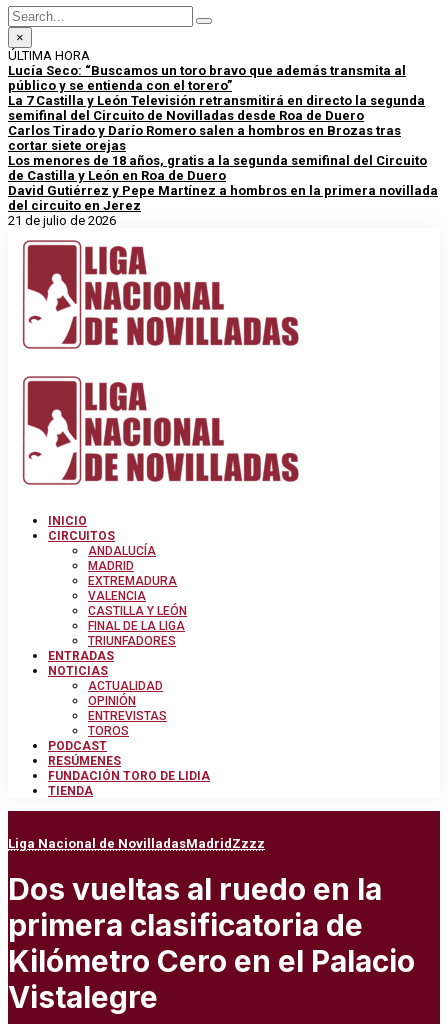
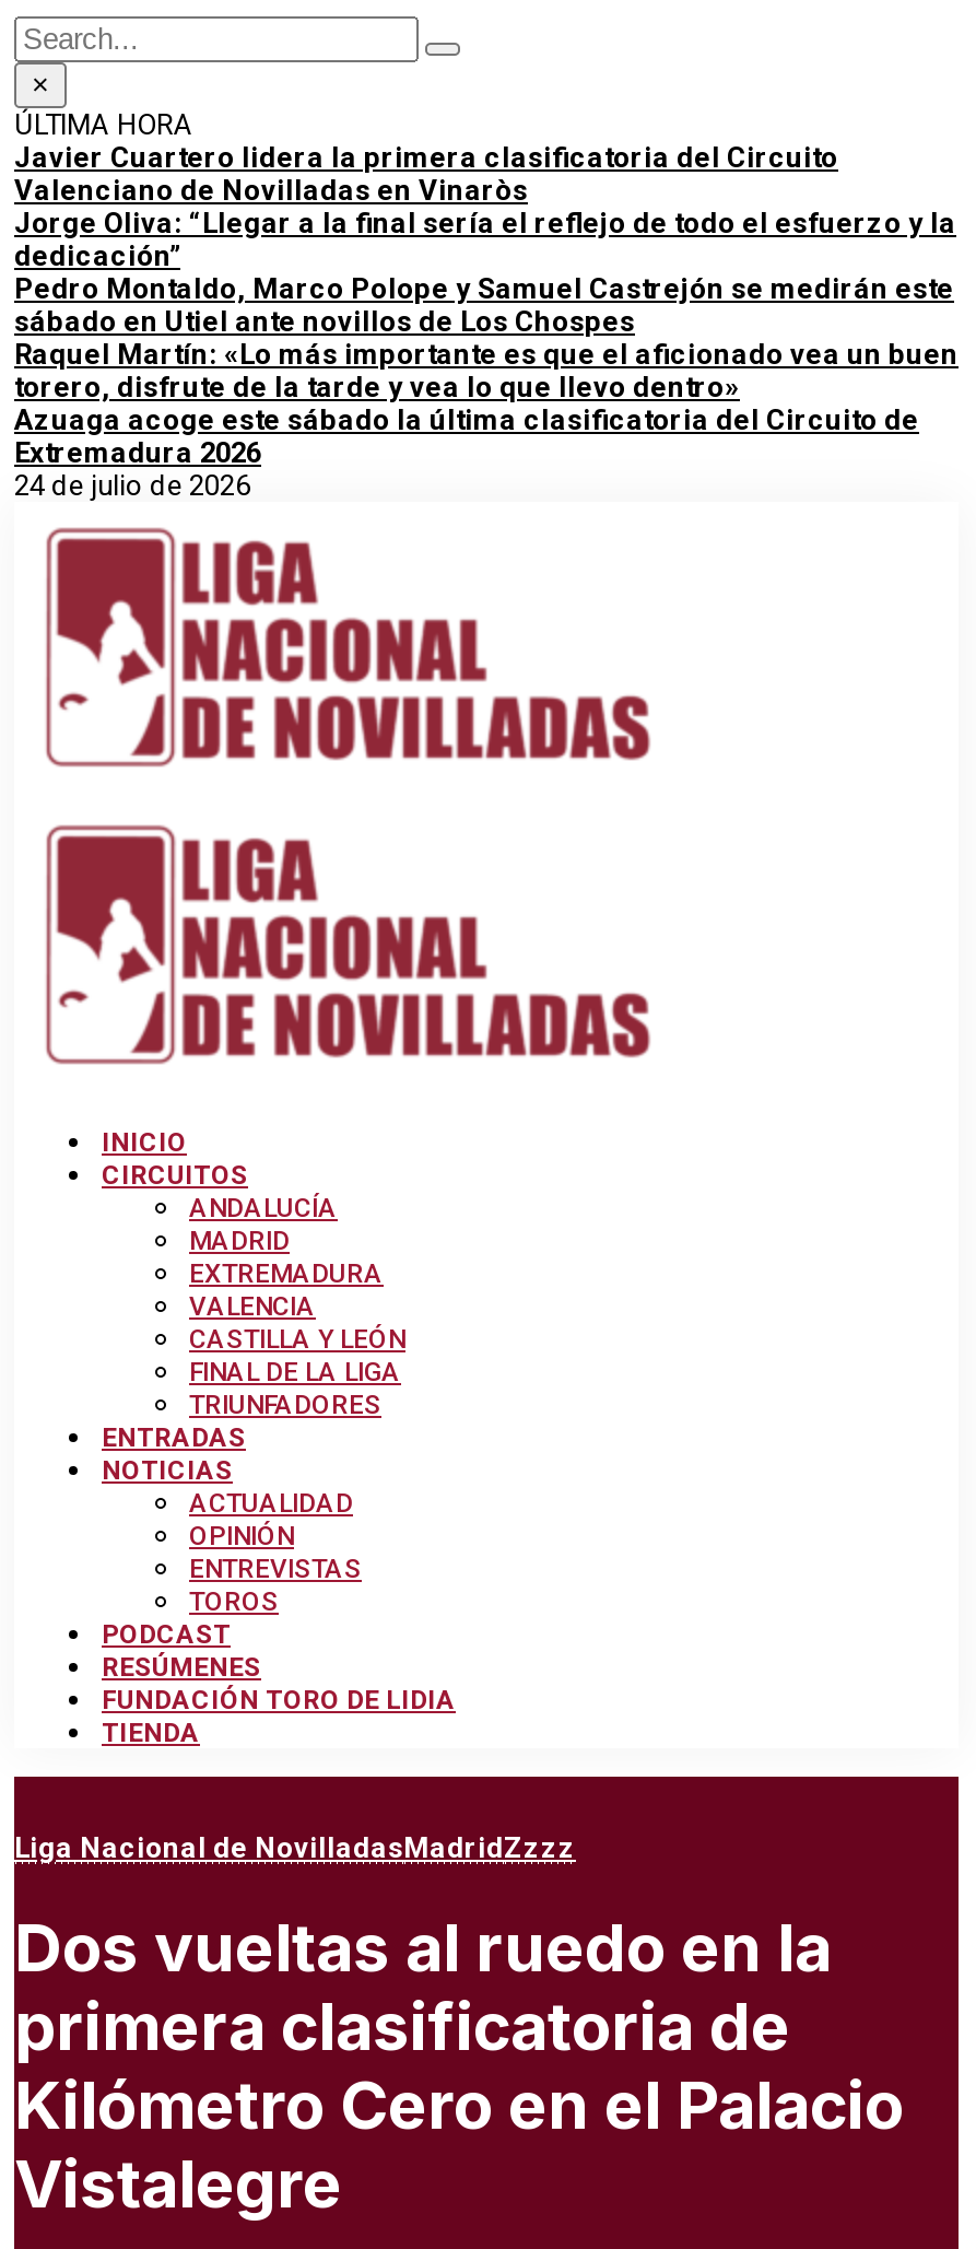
- Lucía Seco: “Buscamos un toro bravo que además transmita al
- público y se entienda con el torero”
- La 7 Castilla y León Televisión retransmitirá en directo la segunda
- semifinal del Circuito de Novilladas desde Roa de Duero
- Carlos Tirado y Darío Romero salen a hombros en Brozas tras
- cortar siete orejas
- Los menores de 18 años, gratis a la segunda semifinal del Circuito
- de Castilla y León en Roa de Duero
- David Gutiérrez y Pepe Martínez a hombros en la primera novillada
- del circuito en Jerez
- 21 de julio de 2026
+ Javier Cuartero lidera la primera clasificatoria del Circuito
+ Valenciano de Novilladas en Vinaròs
+ Jorge Oliva: “Llegar a la final sería el reflejo de todo el esfuerzo y la
+ dedicación”
+ Pedro Montaldo, Marco Polope y Samuel Castrejón se medirán este
+ sábado en Utiel ante novillos de Los Chospes
+ Raquel Martín: «Lo más importante es que el aficionado vea un buen
+ torero, disfrute de la tarde y vea lo que llevo dentro»
+ Azuaga acoge este sábado la última clasificatoria del Circuito de
+ Extremadura 2026
+ 24 de julio de 2026
